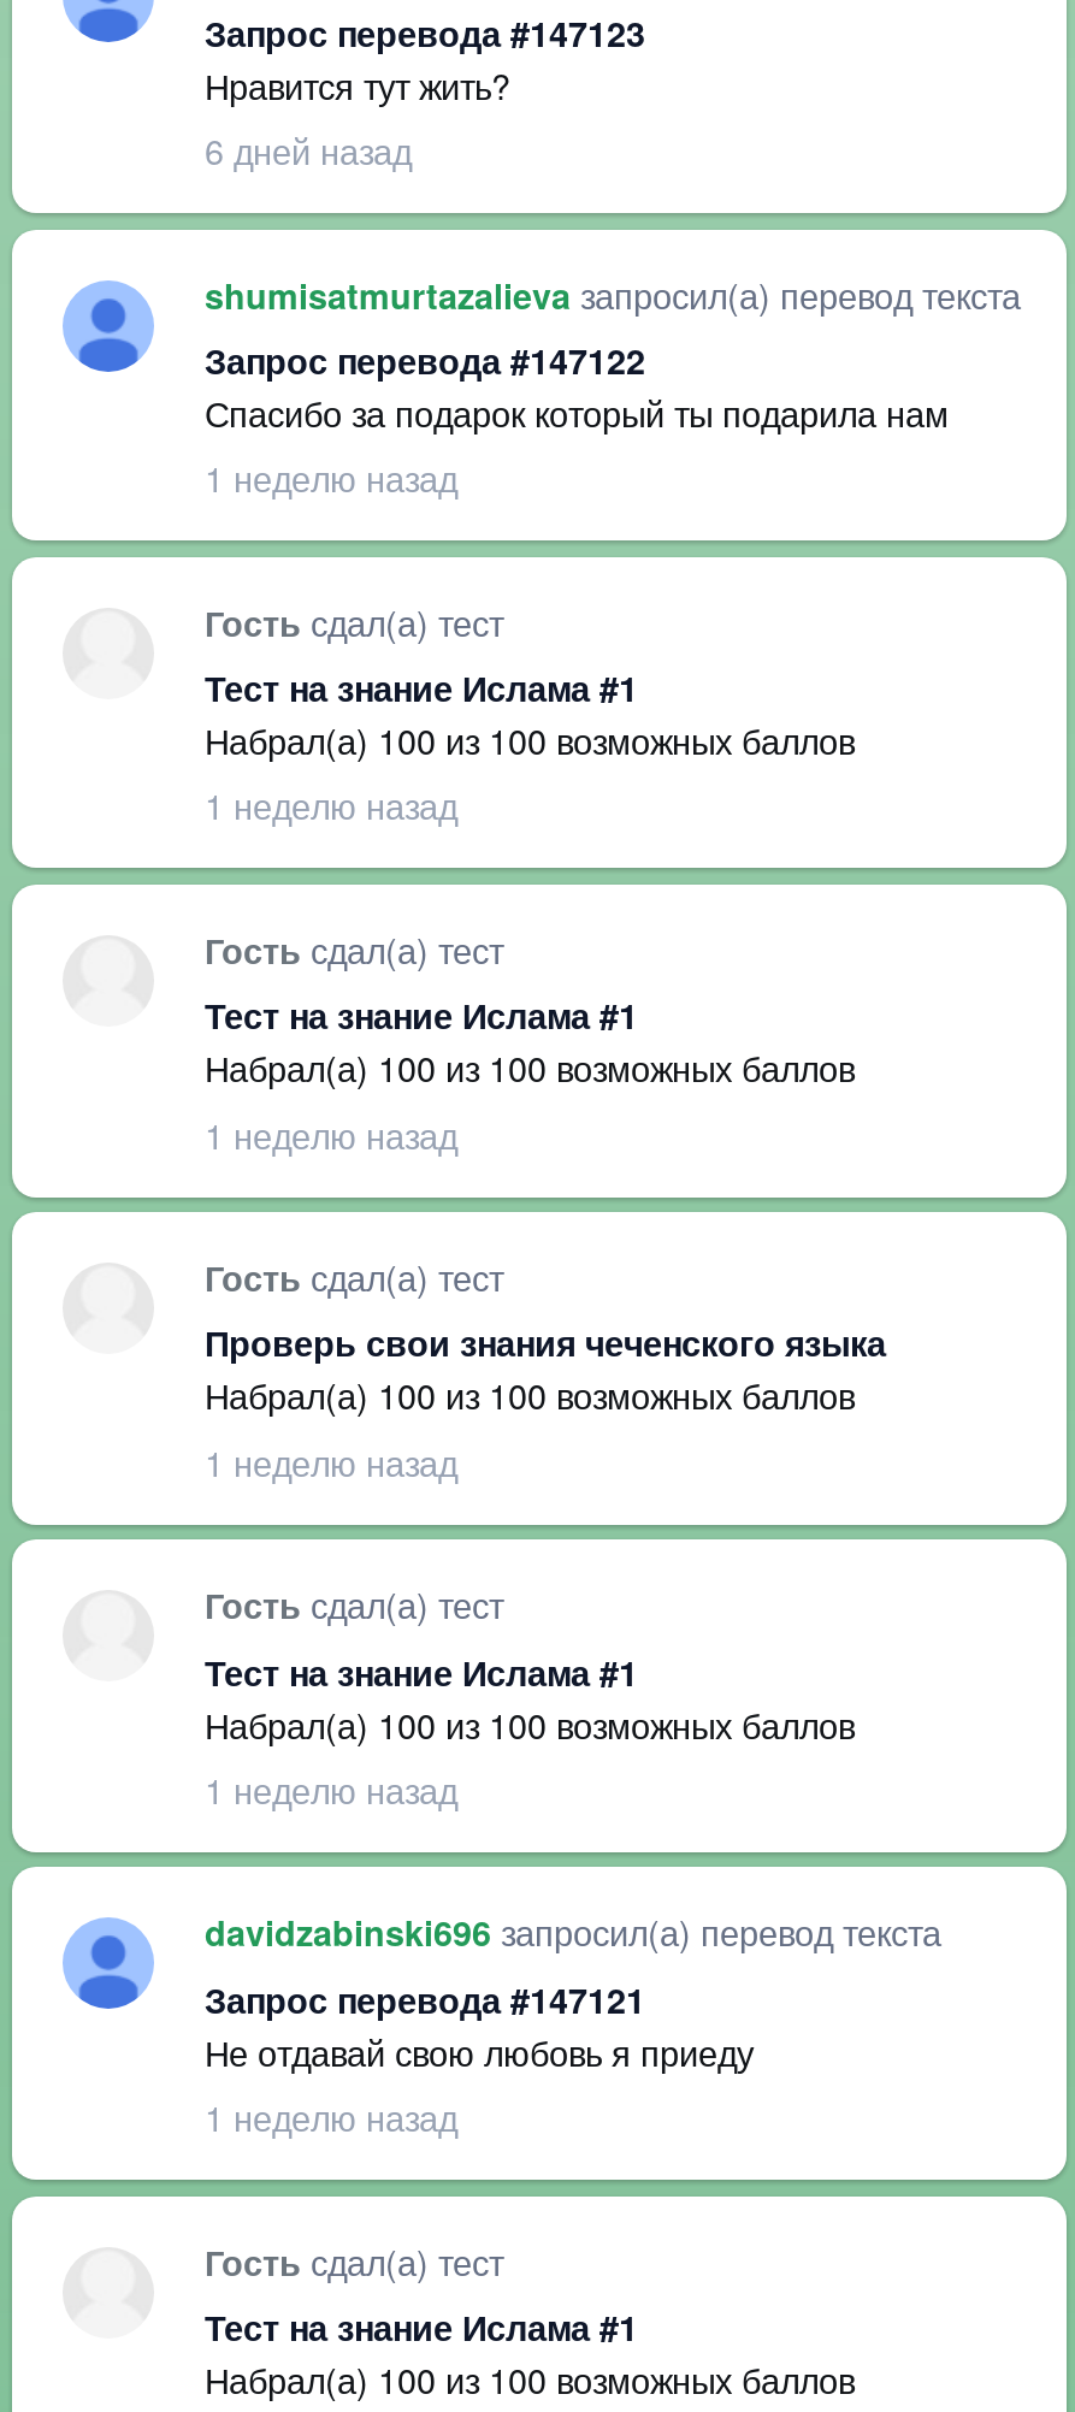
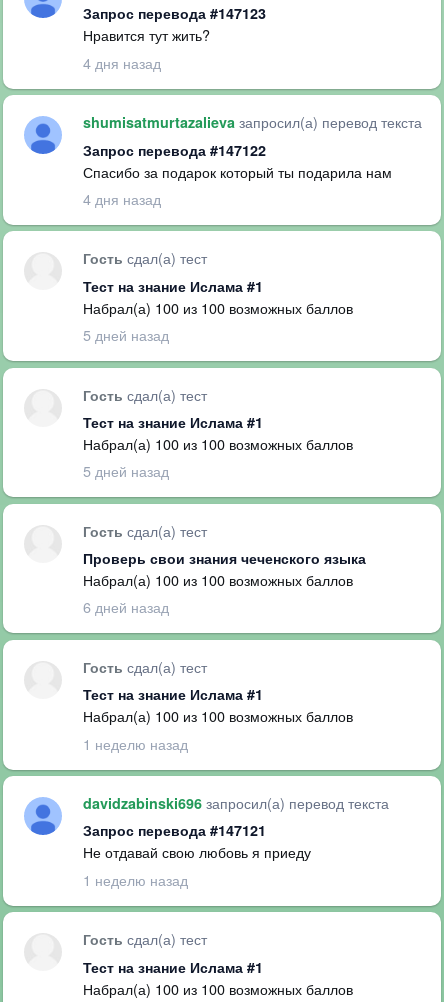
- 6 дней назад
+ 4 дня назад

- 1 неделю назад
+ 4 дня назад

- 1 неделю назад
+ 5 дней назад

- 1 неделю назад
+ 5 дней назад

- 1 неделю назад
+ 6 дней назад
